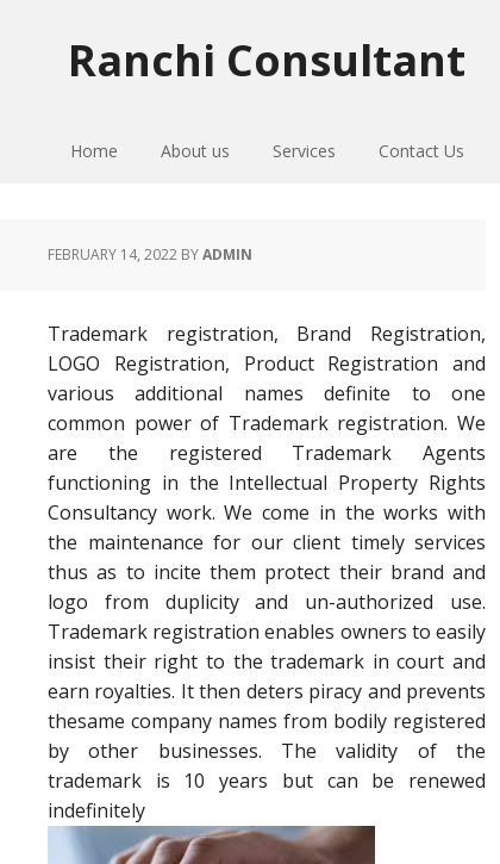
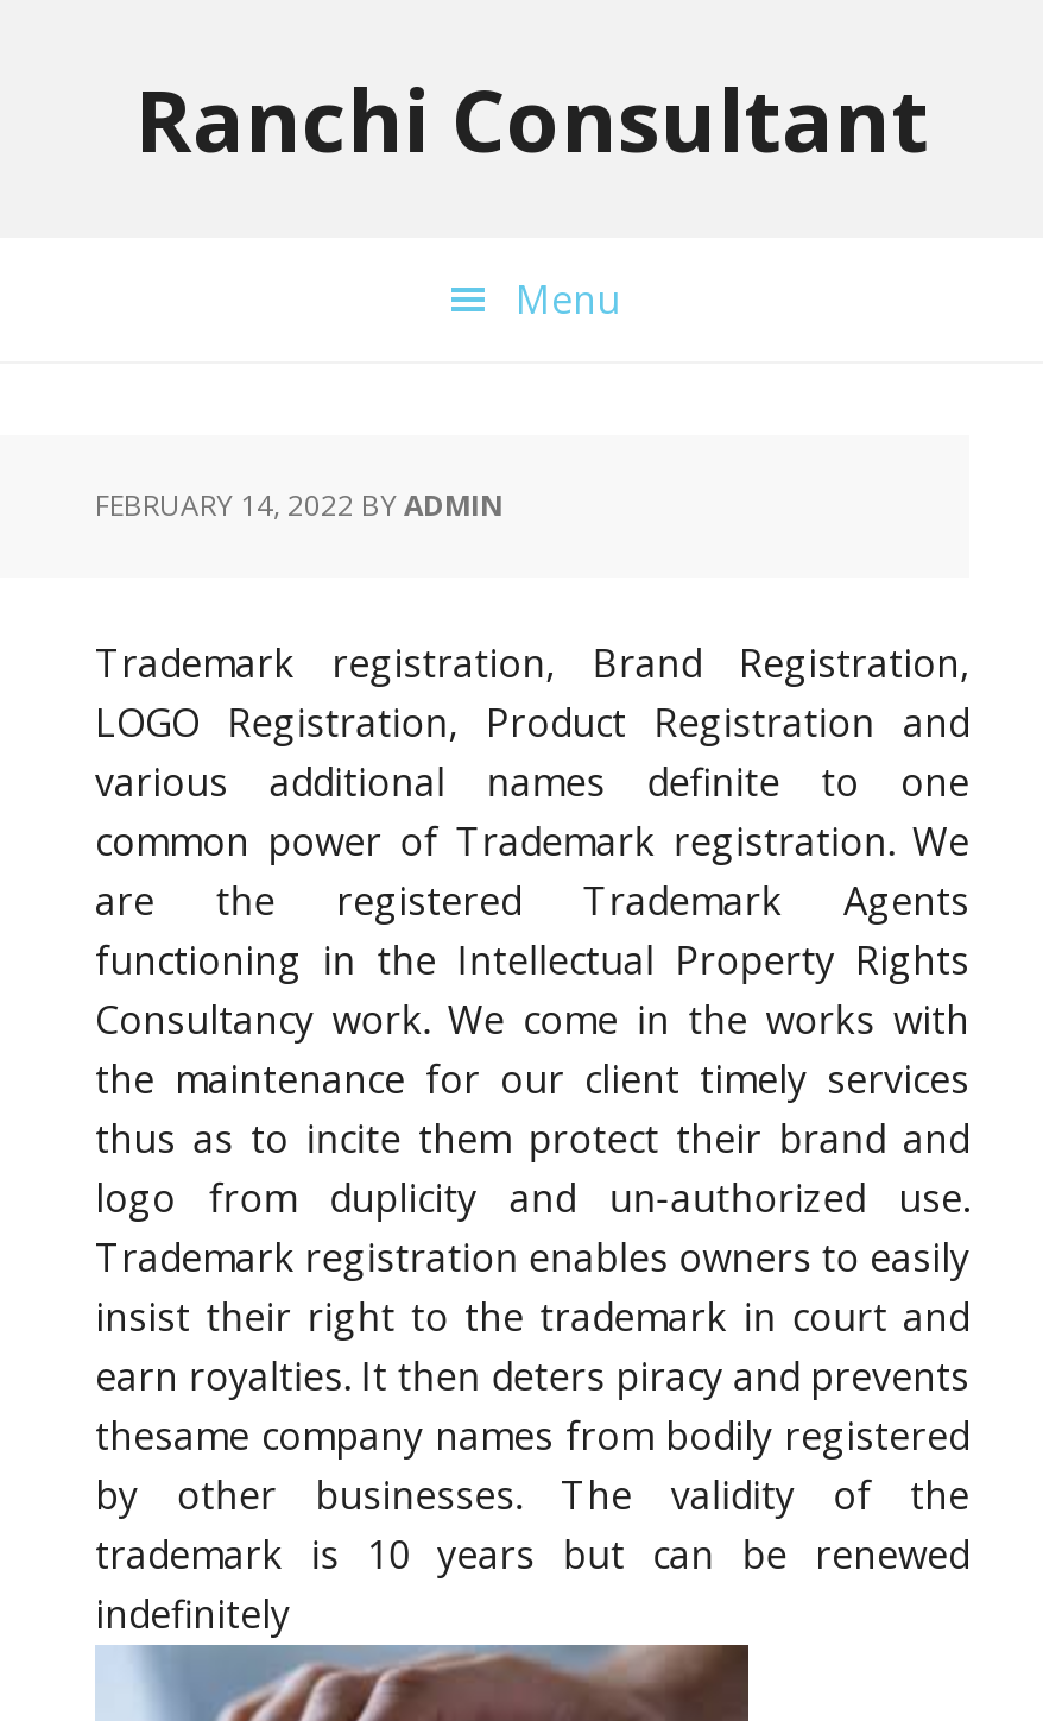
- Home
- About us
- Services
- Contact Us
+ Menu
